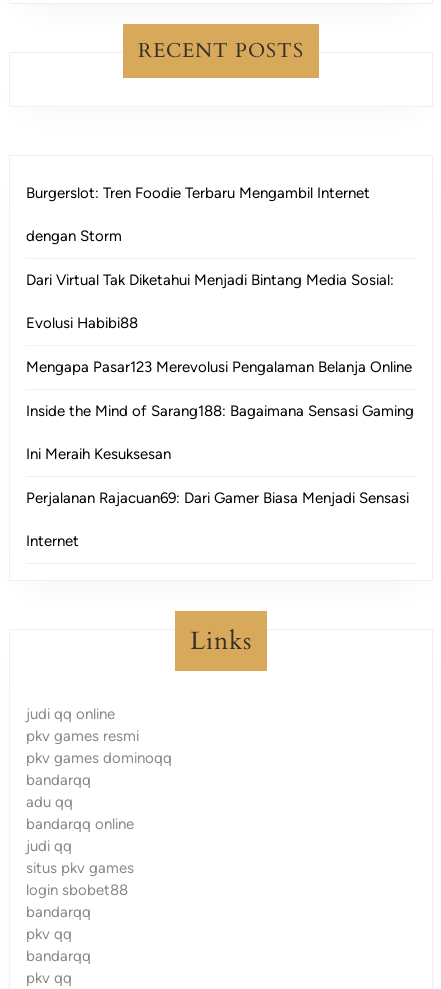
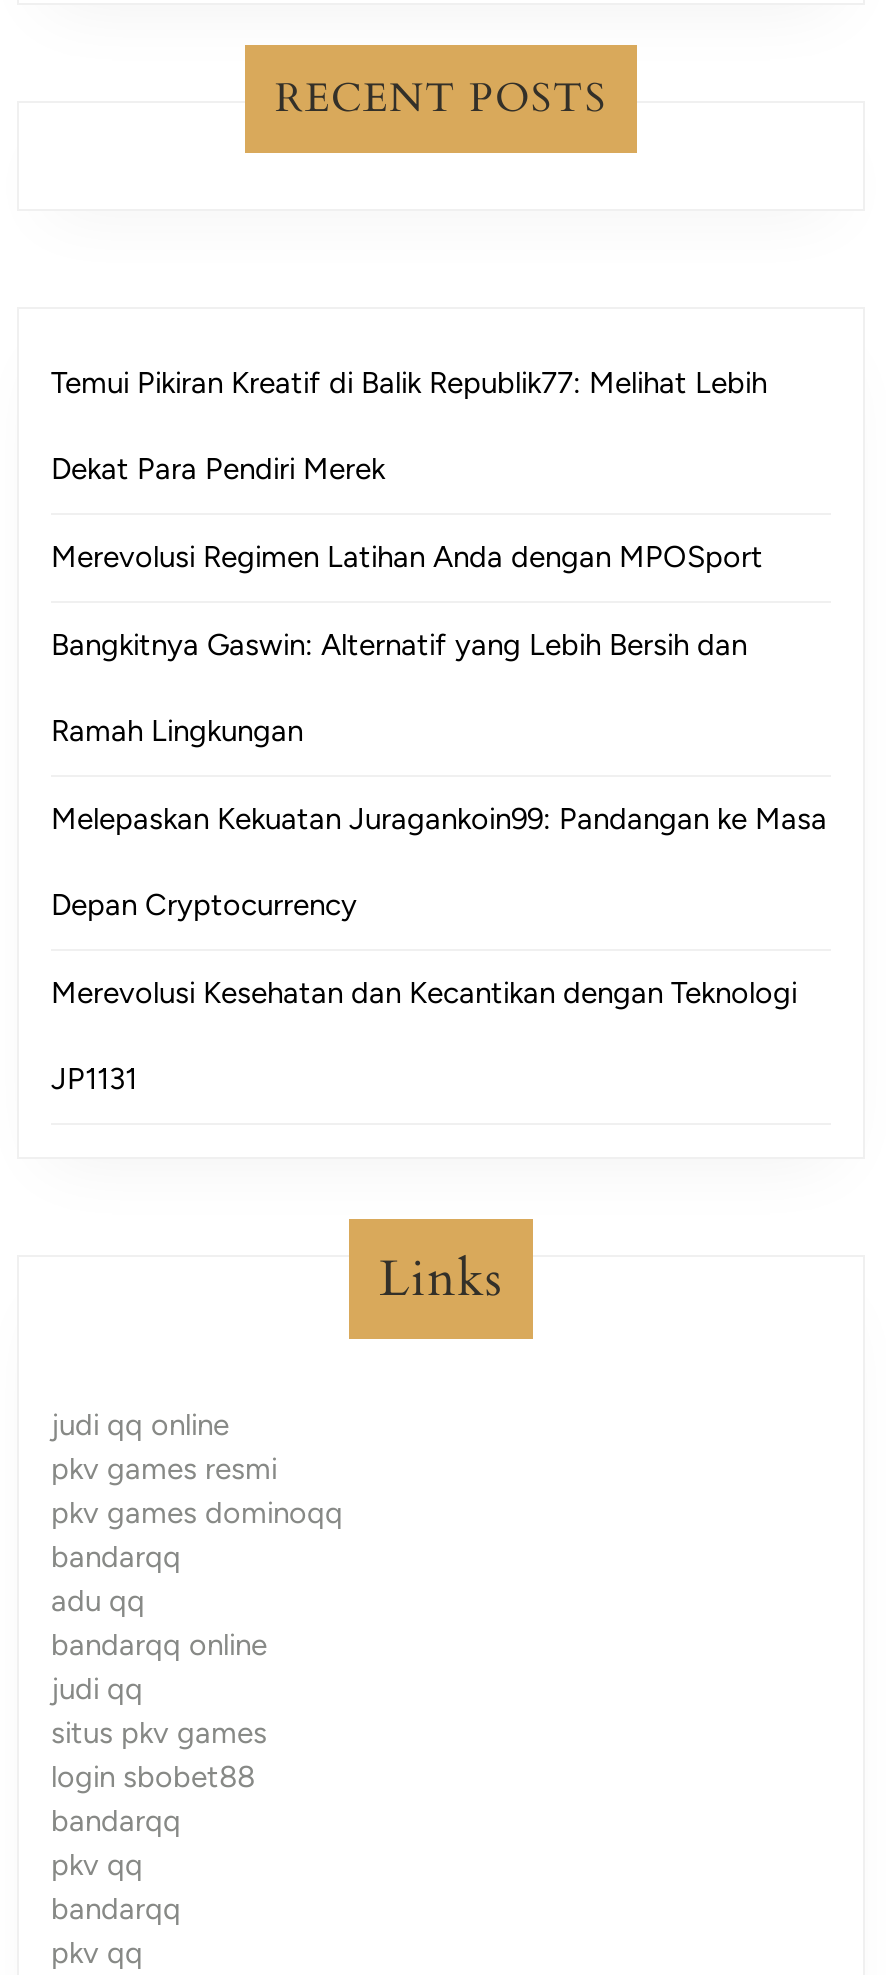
- Burgerslot: Tren Foodie Terbaru Mengambil Internet
+ Temui Pikiran Kreatif di Balik Republik77: Melihat Lebih

- dengan Storm
+ Dekat Para Pendiri Merek

- Dari Virtual Tak Diketahui Menjadi Bintang Media Sosial:
+ Merevolusi Regimen Latihan Anda dengan MPOSport

- Evolusi Habibi88
+ Bangkitnya Gaswin: Alternatif yang Lebih Bersih dan

- Mengapa Pasar123 Merevolusi Pengalaman Belanja Online
+ Ramah Lingkungan

- Inside the Mind of Sarang188: Bagaimana Sensasi Gaming
+ Melepaskan Kekuatan Juragankoin99: Pandangan ke Masa

- Ini Meraih Kesuksesan
+ Depan Cryptocurrency

- Perjalanan Rajacuan69: Dari Gamer Biasa Menjadi Sensasi
+ Merevolusi Kesehatan dan Kecantikan dengan Teknologi

- Internet
+ JP1131
